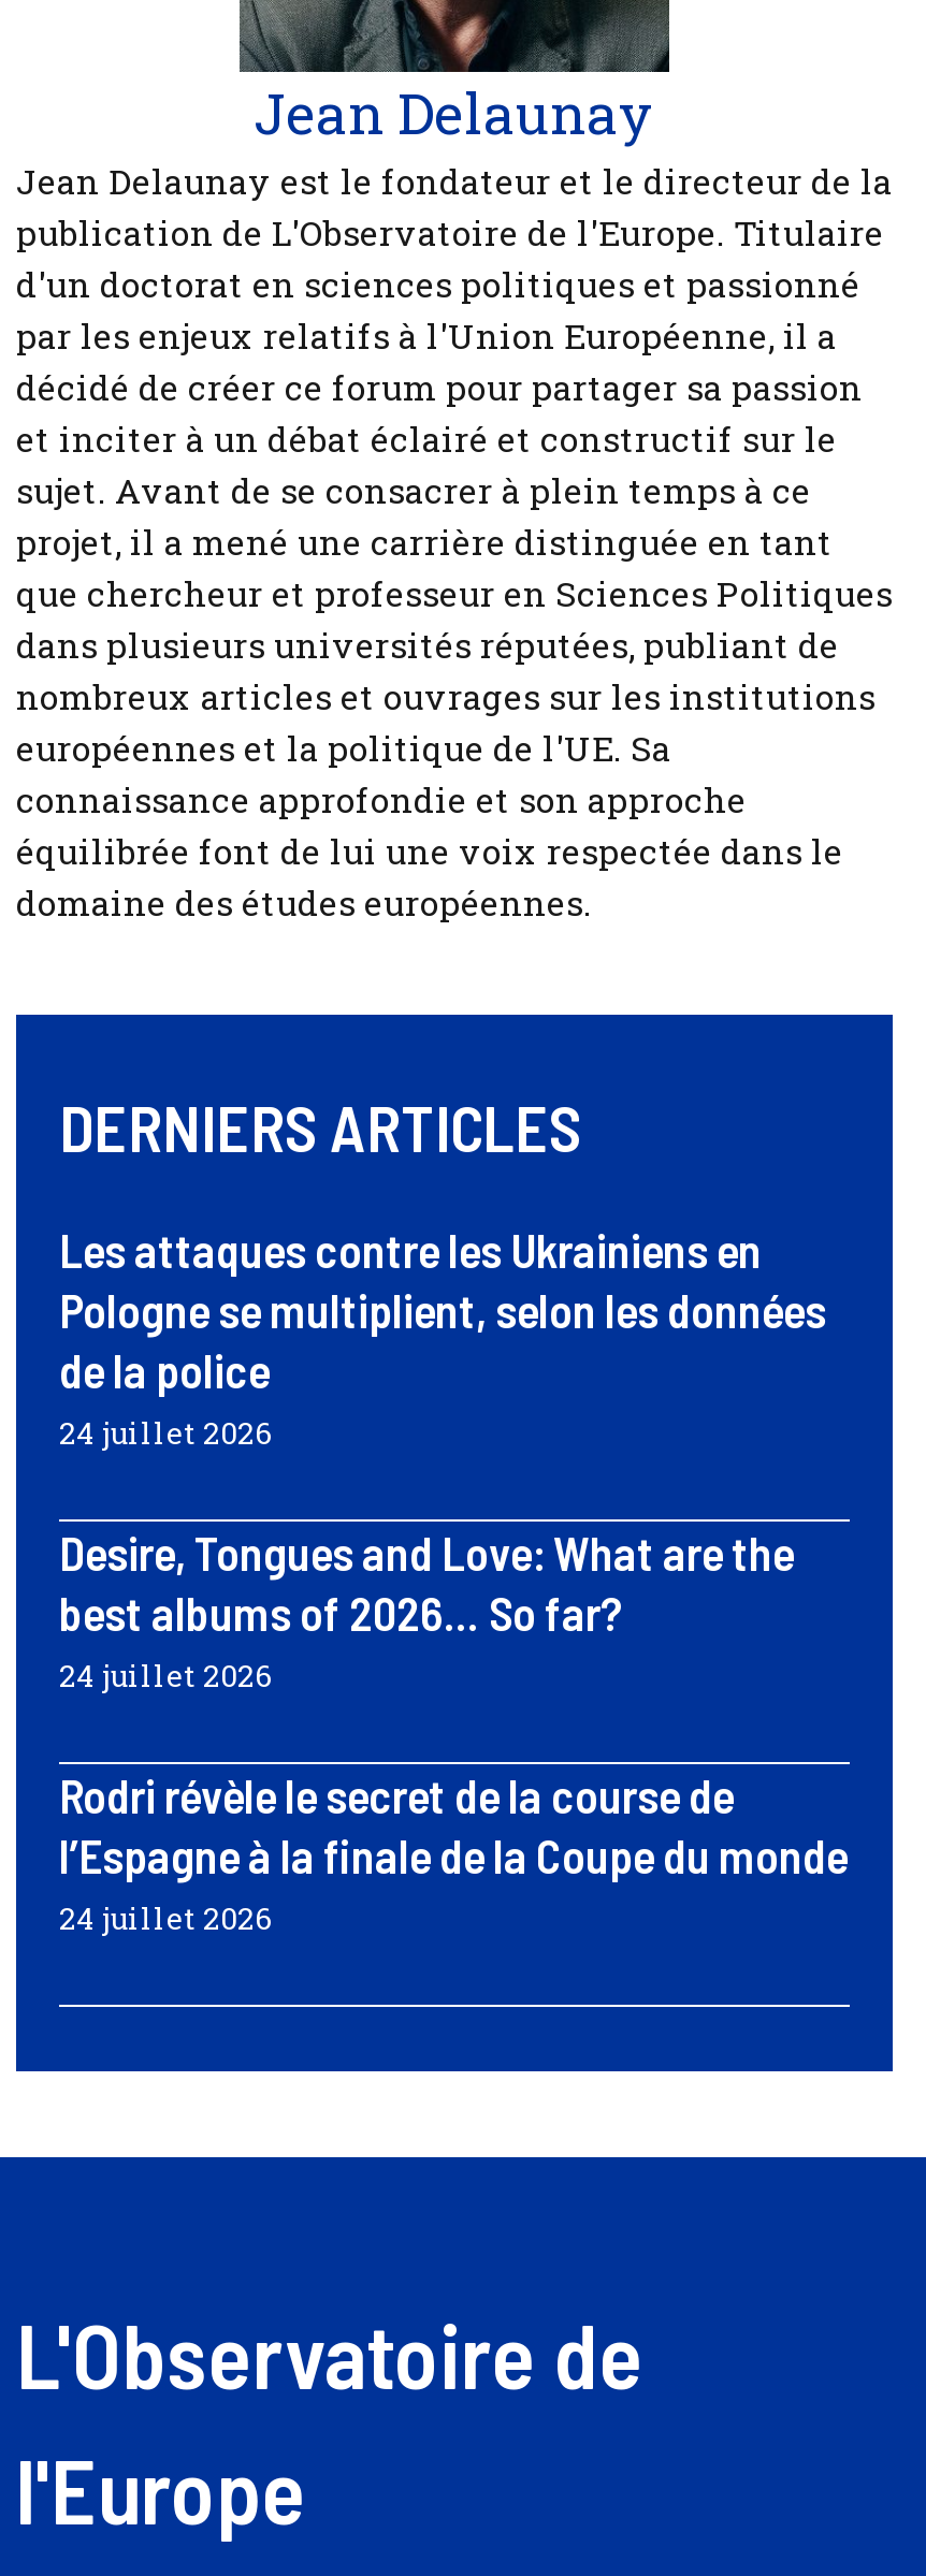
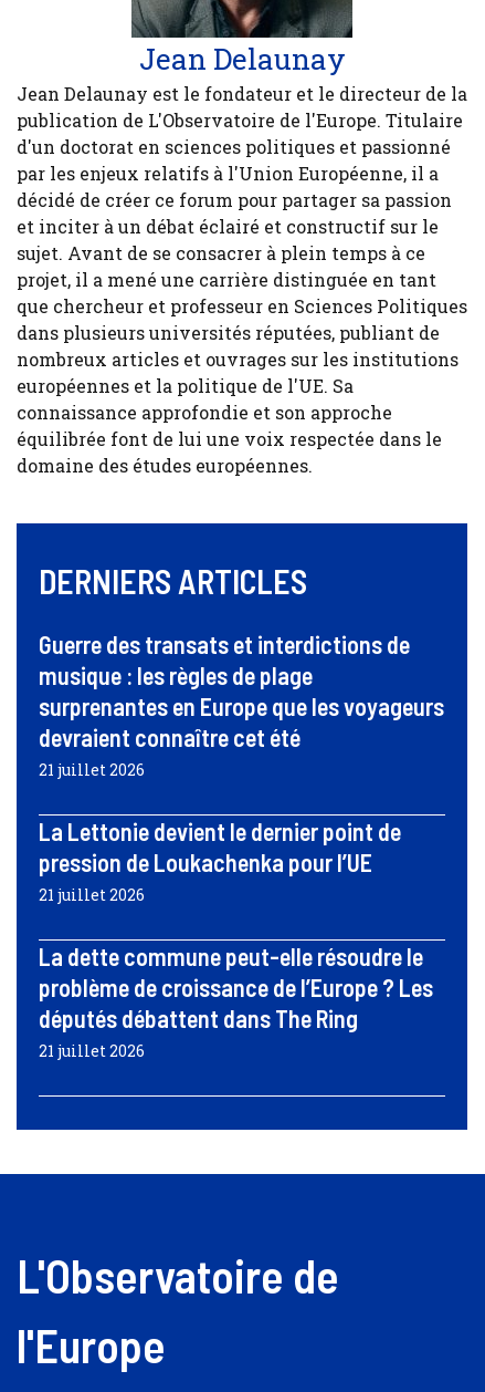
- Les attaques contre les Ukrainiens en
- Pologne se multiplient, selon les données
- de la police
- 24 juillet 2026
+ Guerre des transats et interdictions de
+ musique : les règles de plage
+ surprenantes en Europe que les voyageurs
+ devraient connaître cet été
+ 21 juillet 2026

- Desire, Tongues and Love: What are the
- best albums of 2026… So far?
- 24 juillet 2026
+ La Lettonie devient le dernier point de
+ pression de Loukachenka pour l’UE
+ 21 juillet 2026

- Rodri révèle le secret de la course de
- l’Espagne à la finale de la Coupe du monde
- 24 juillet 2026
+ La dette commune peut-elle résoudre le
+ problème de croissance de l’Europe ? Les
+ députés débattent dans The Ring
+ 21 juillet 2026
